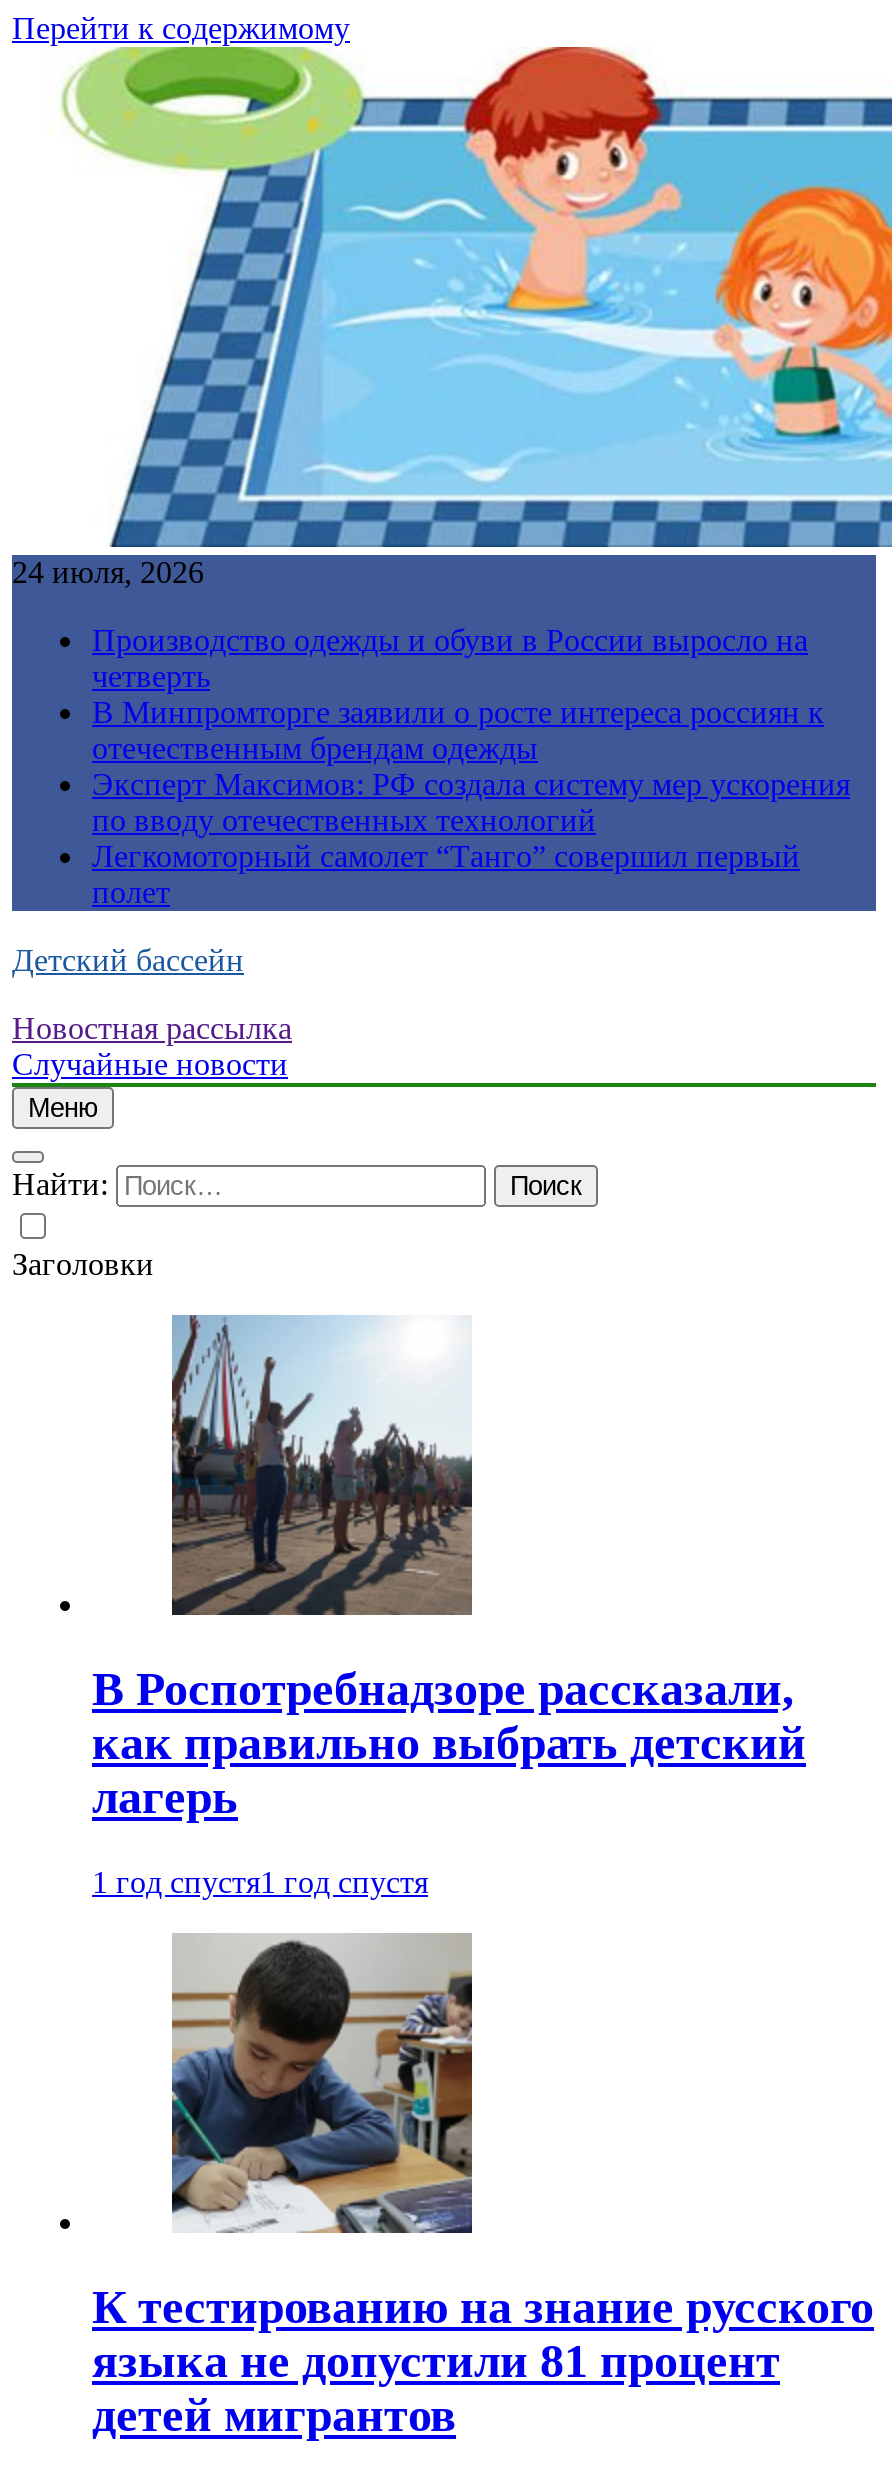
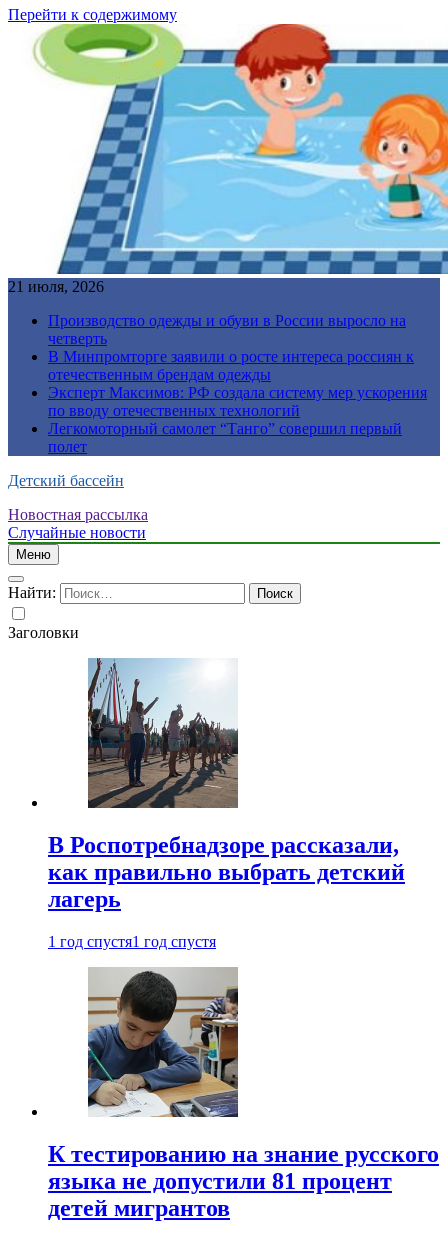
- 24 июля, 2026
+ 21 июля, 2026
